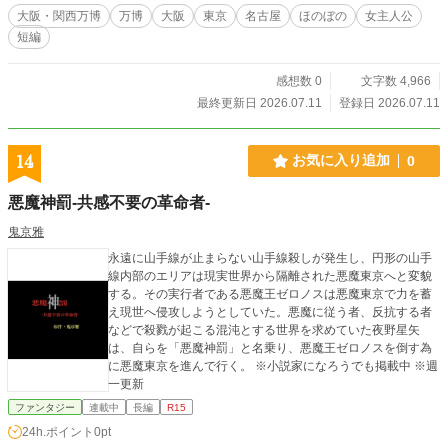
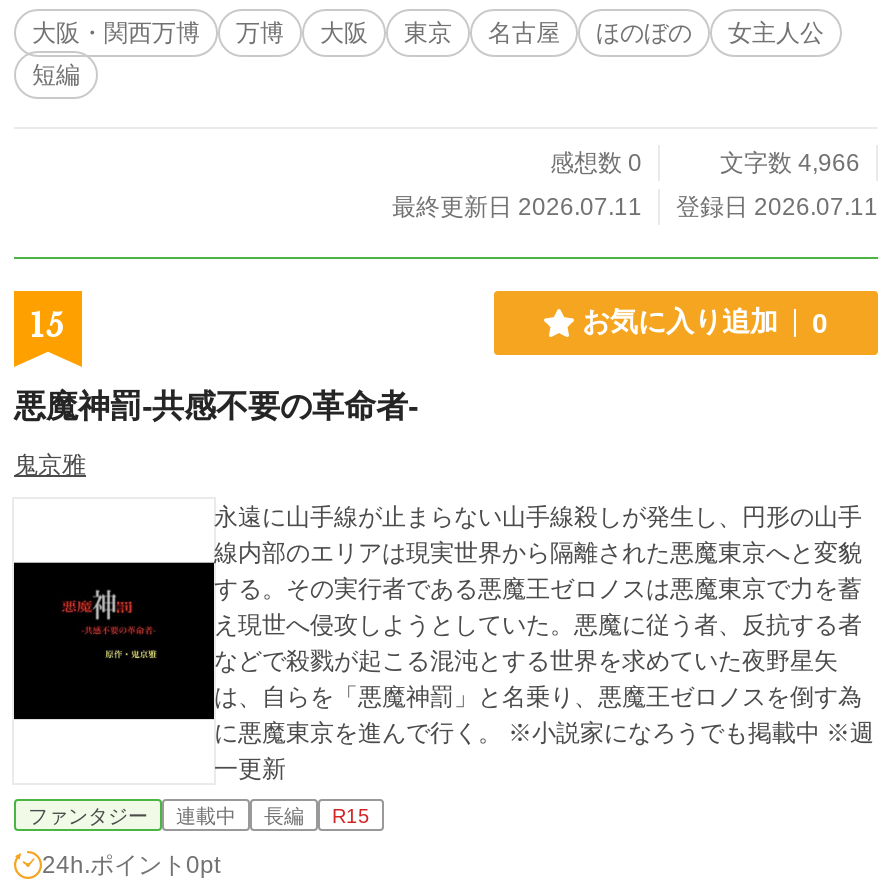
- 14
+ 15
